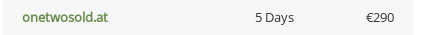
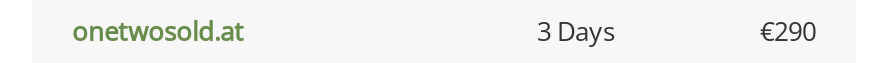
- 5 Days
+ 3 Days
